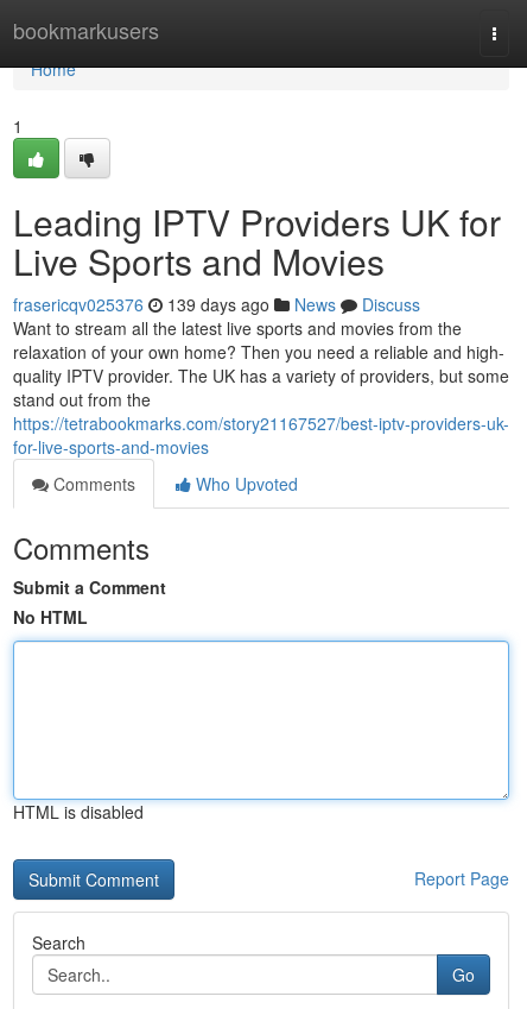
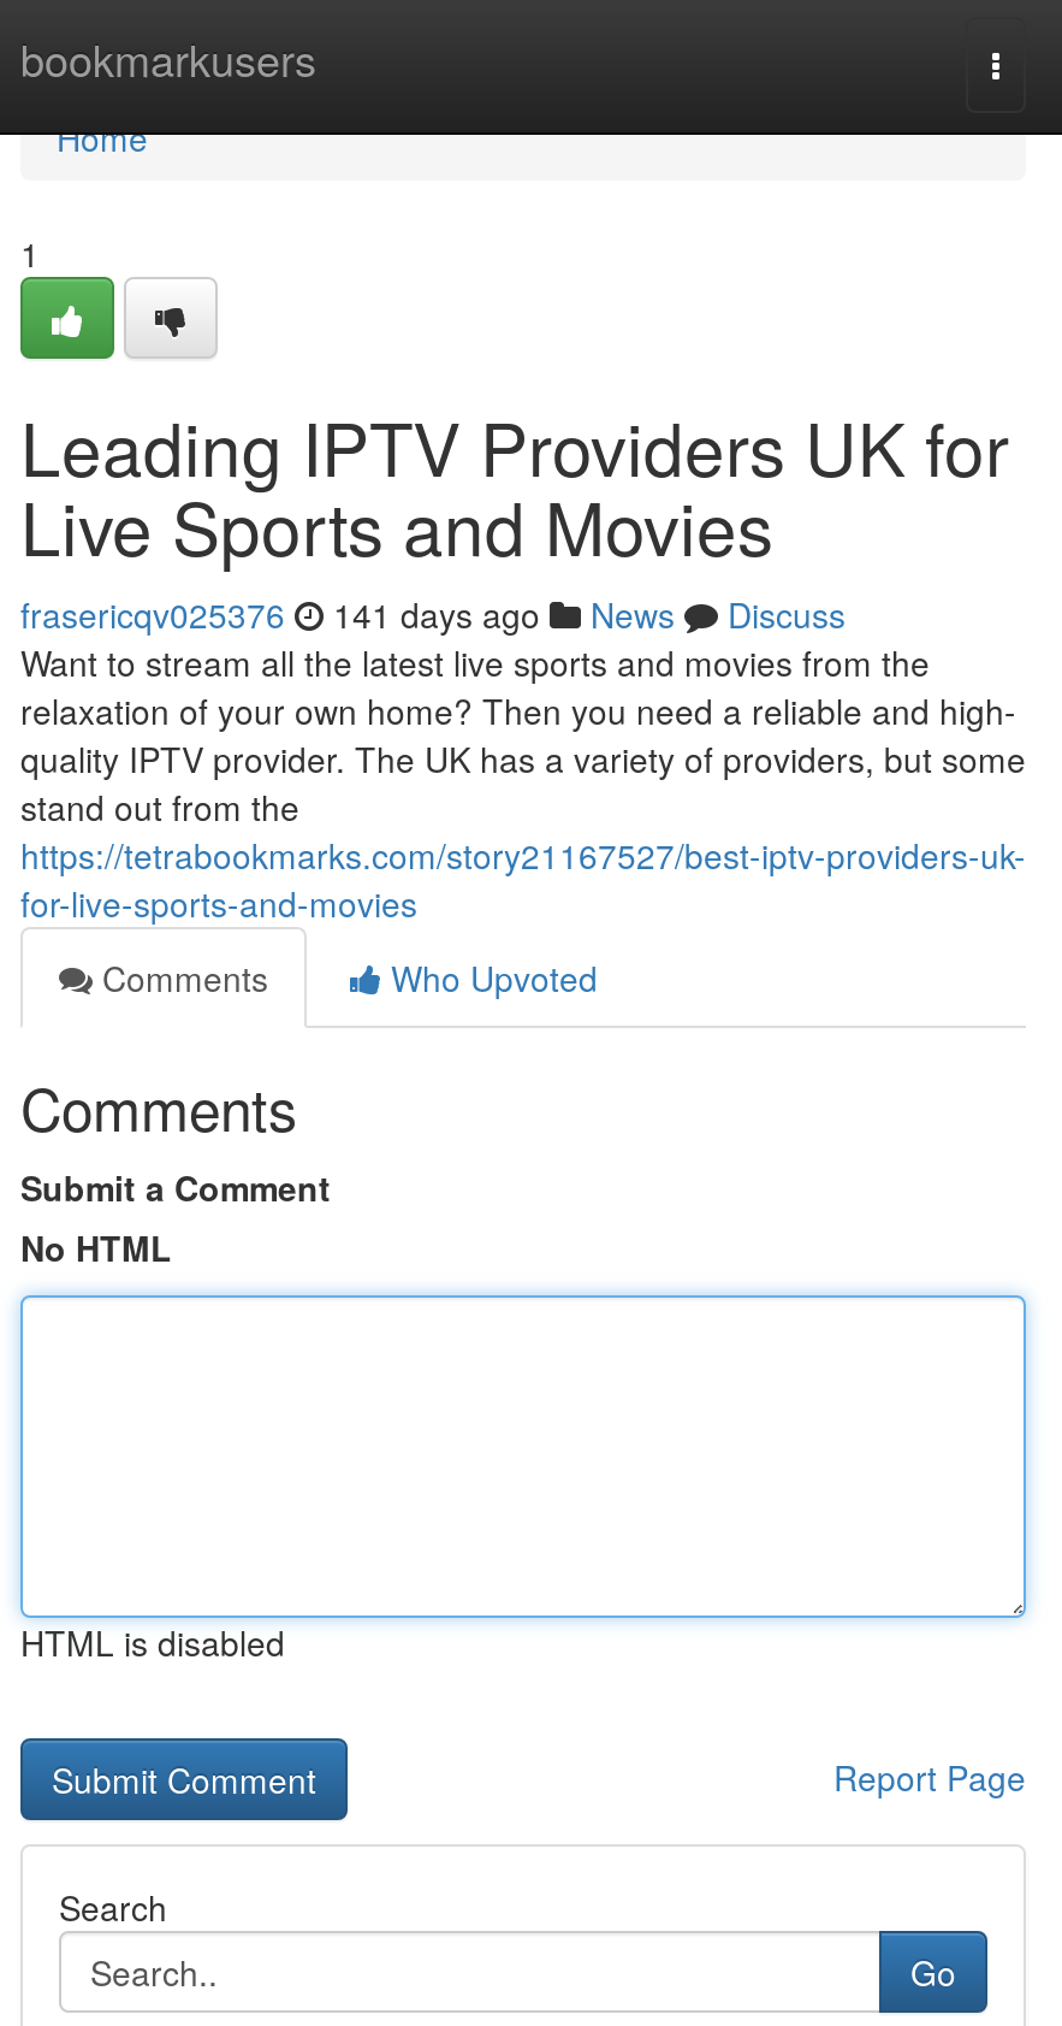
- frasericqv025376 139 days ago News Discuss
+ frasericqv025376 141 days ago News Discuss
